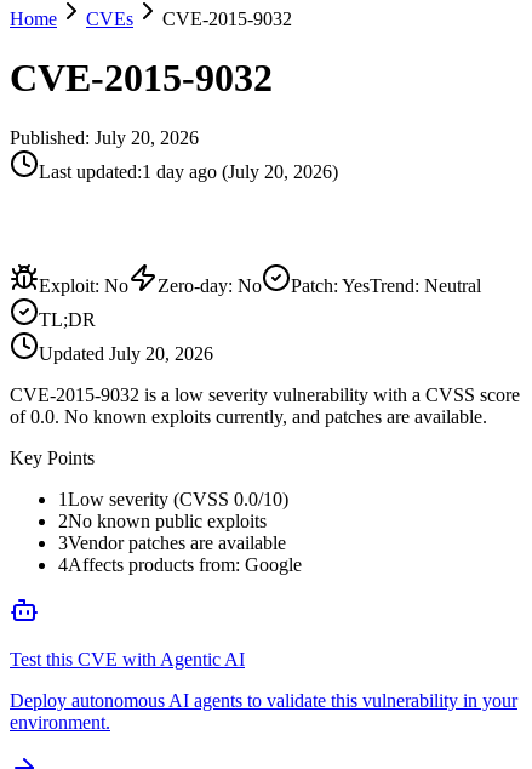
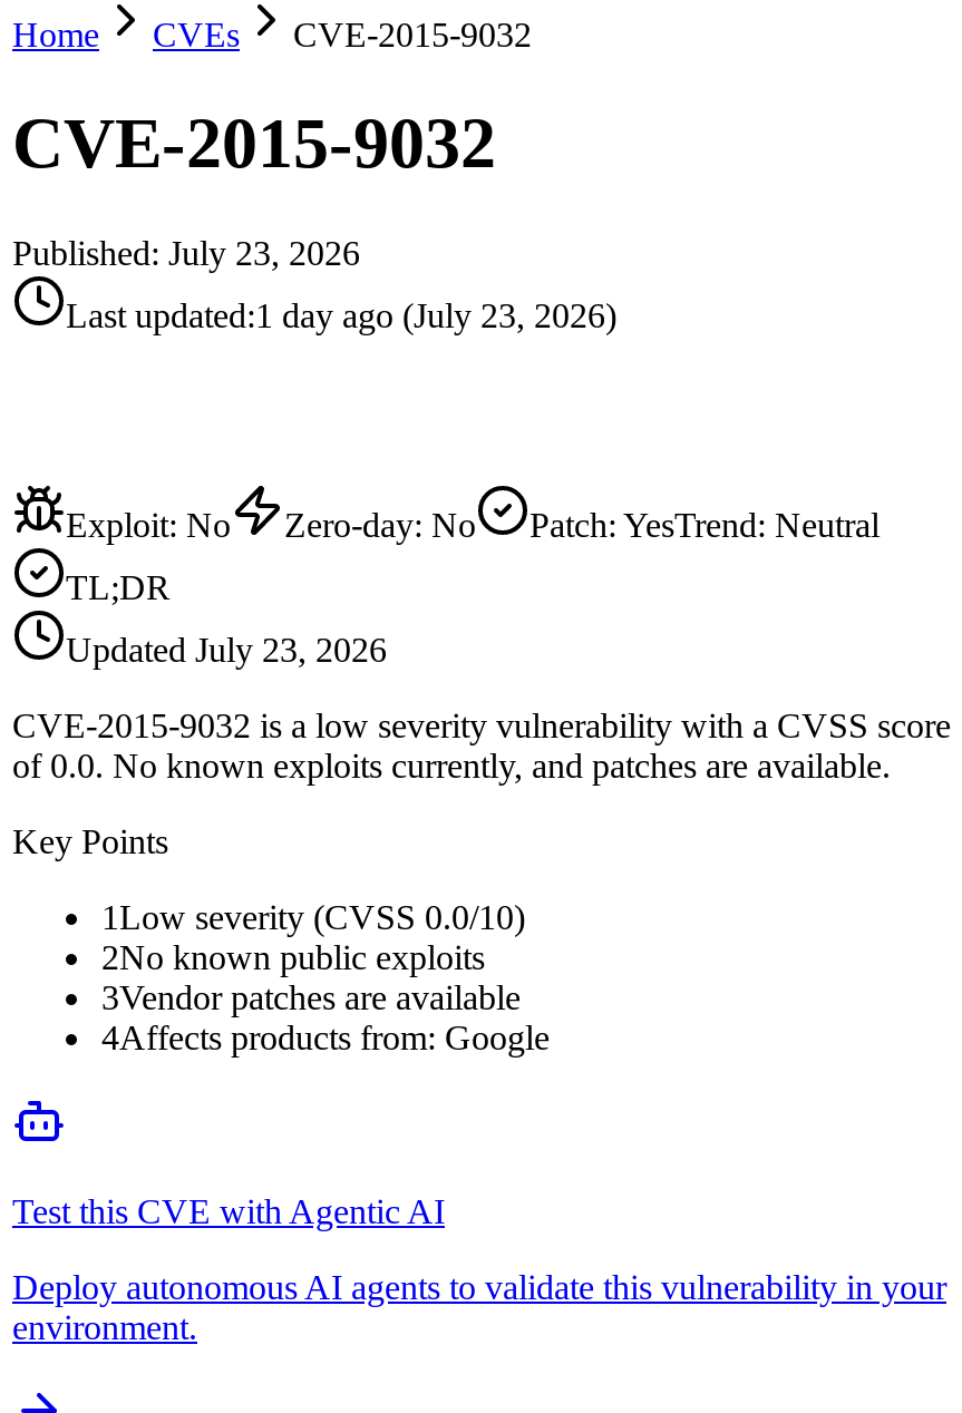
- Published: July 20, 2026
+ Published: July 23, 2026

- Last updated:1 day ago (July 20, 2026)
+ Last updated:1 day ago (July 23, 2026)

- Updated July 20, 2026
+ Updated July 23, 2026
